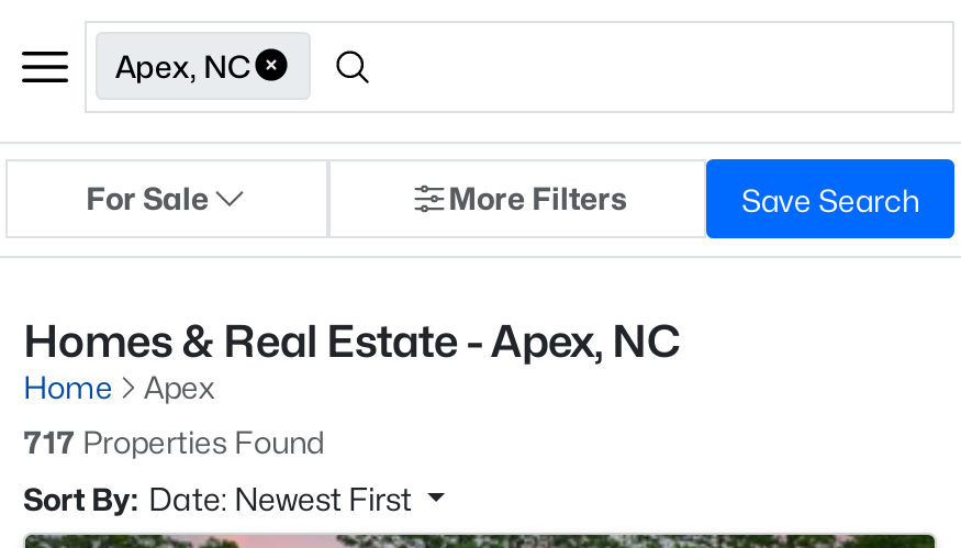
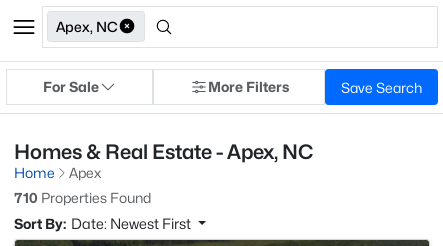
- 717 Properties Found
+ 710 Properties Found
